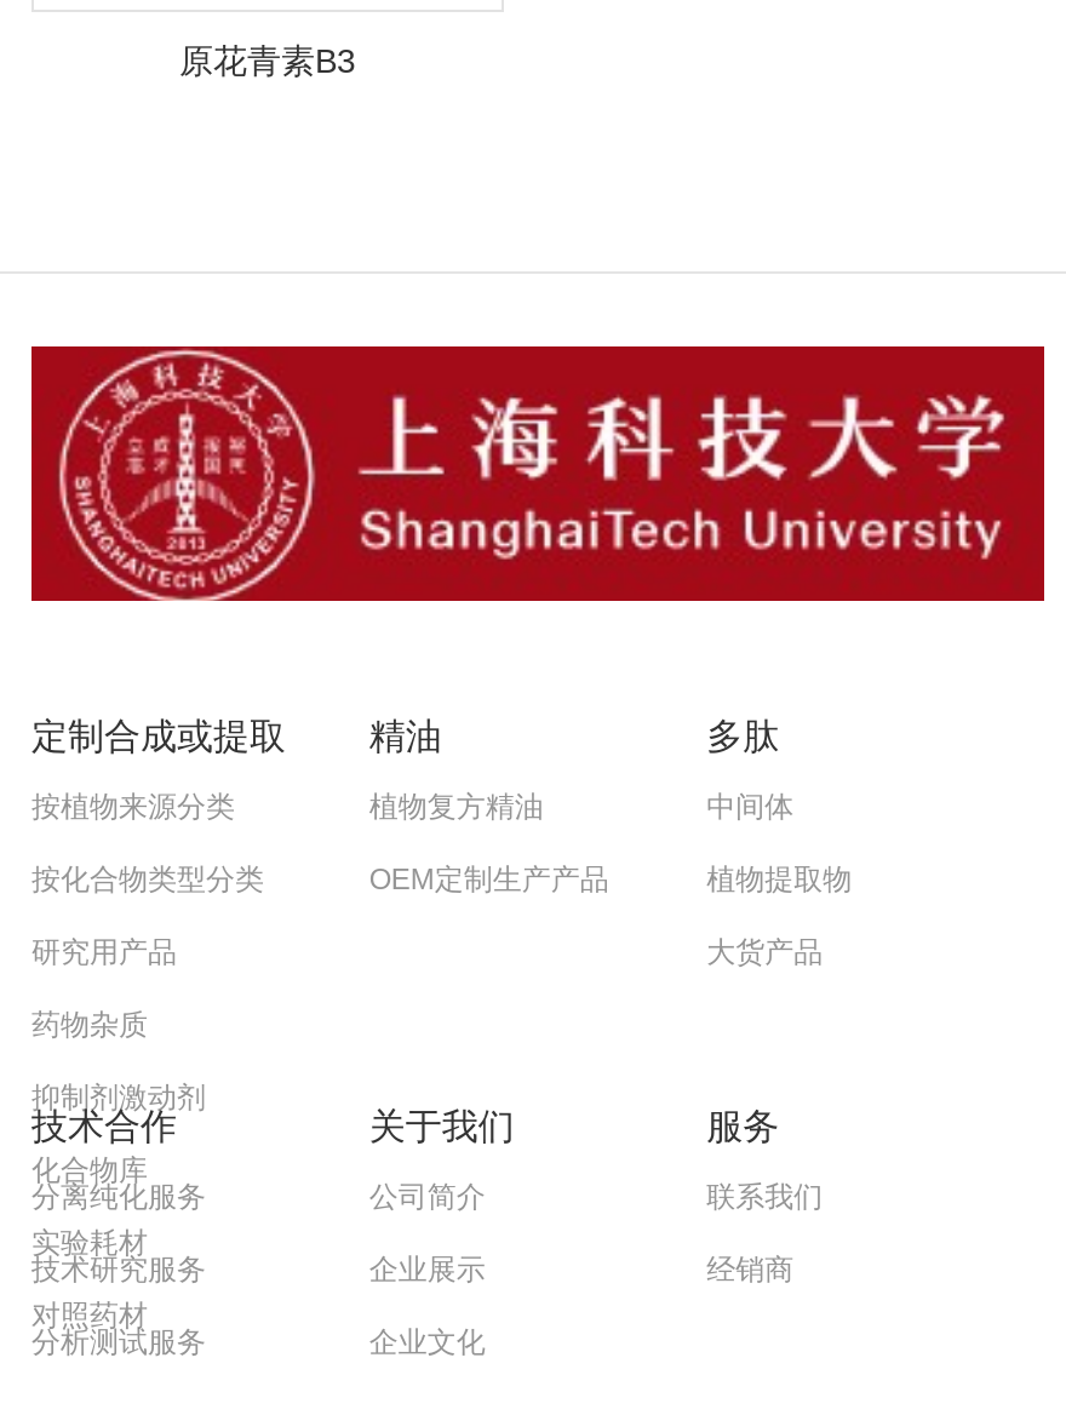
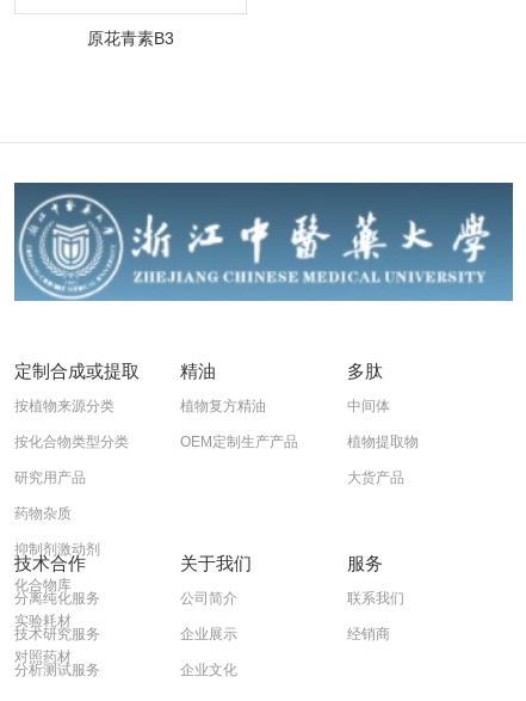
- [image]
+ [image]
